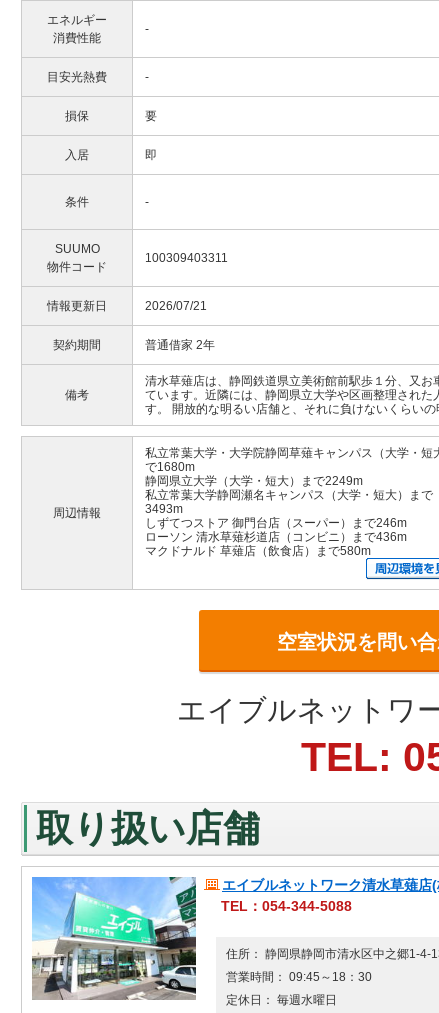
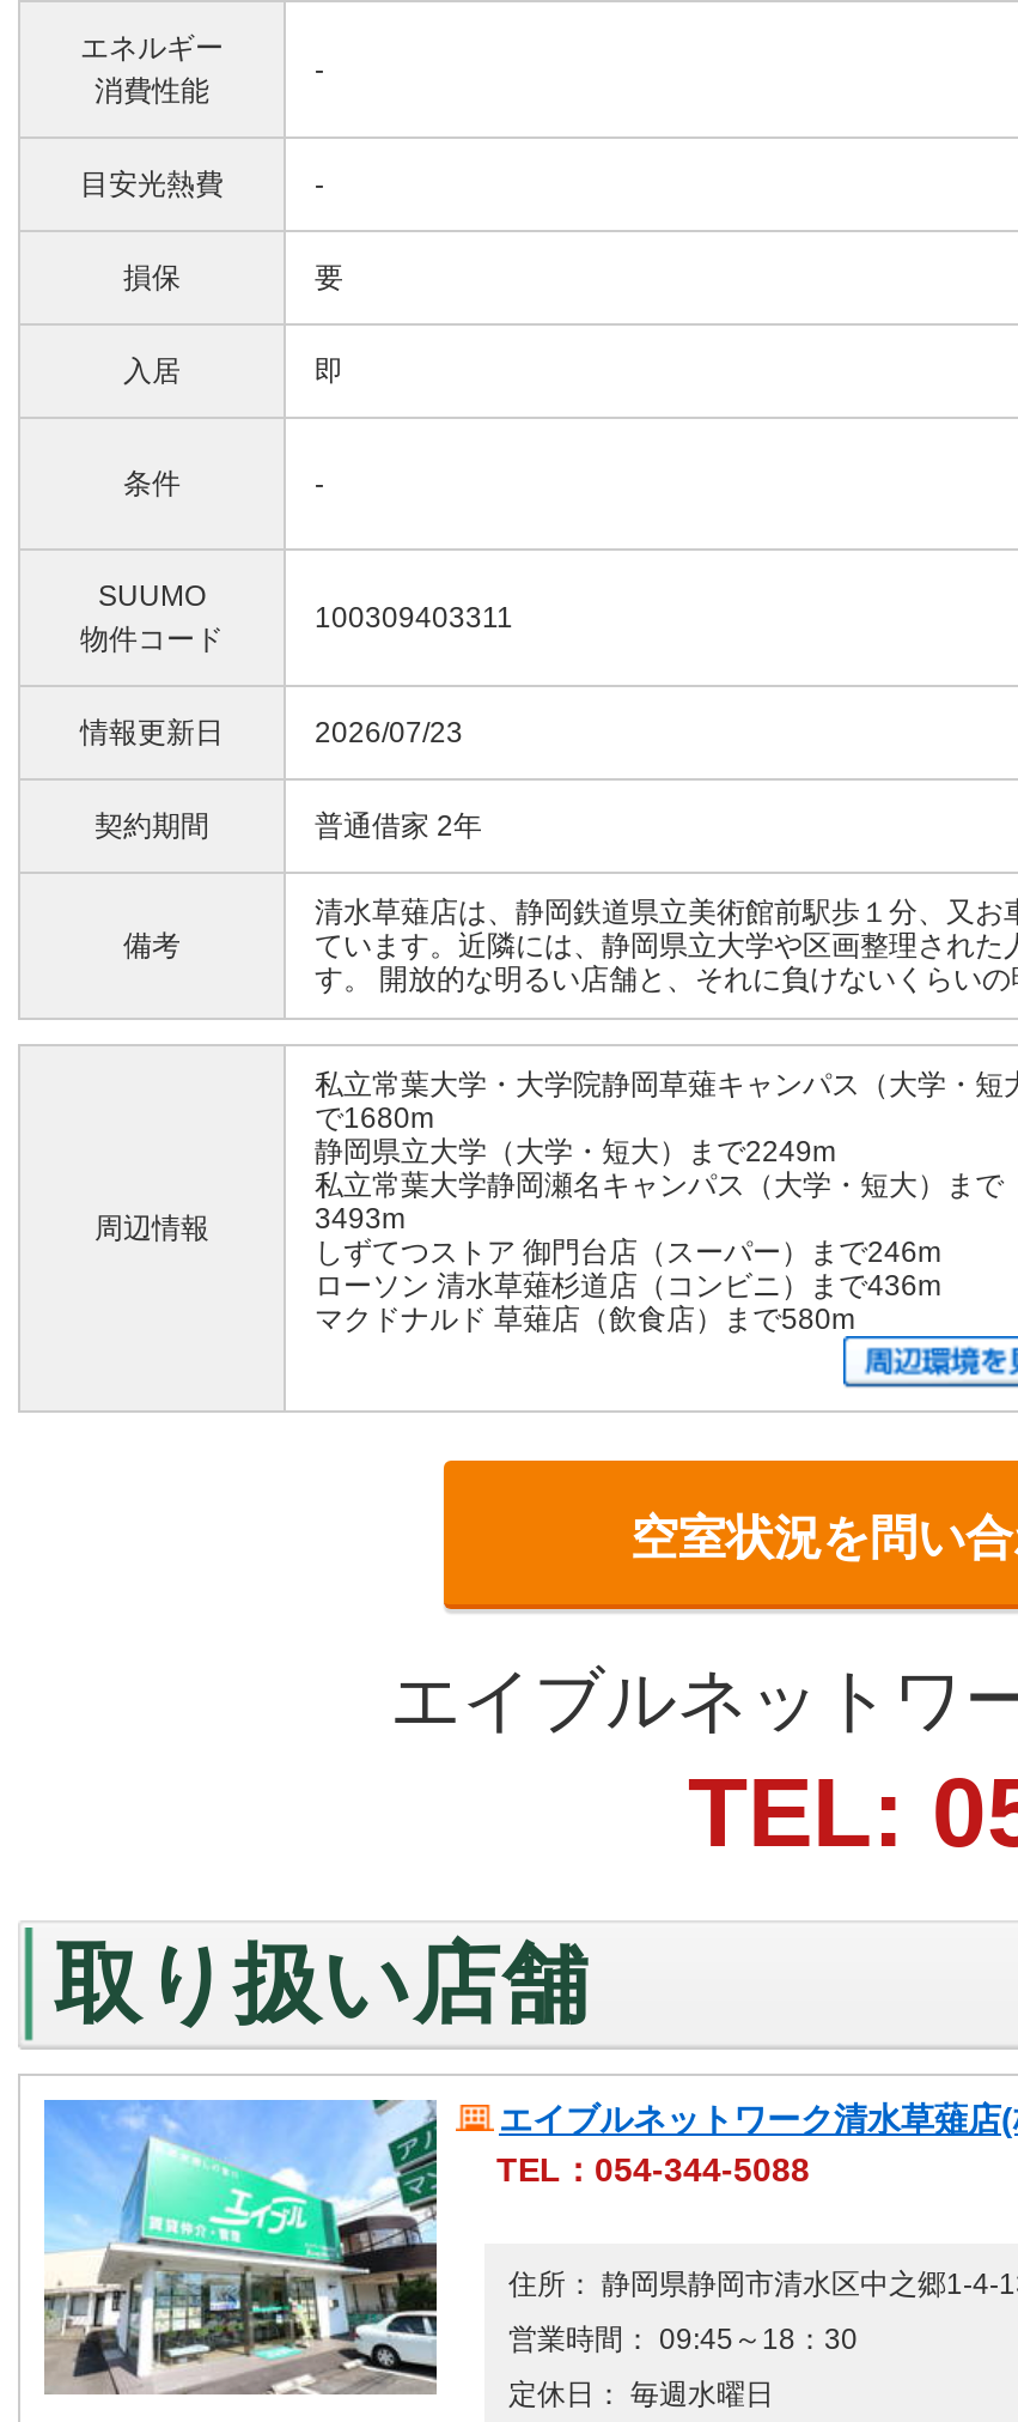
- 2026/07/21
+ 2026/07/23
